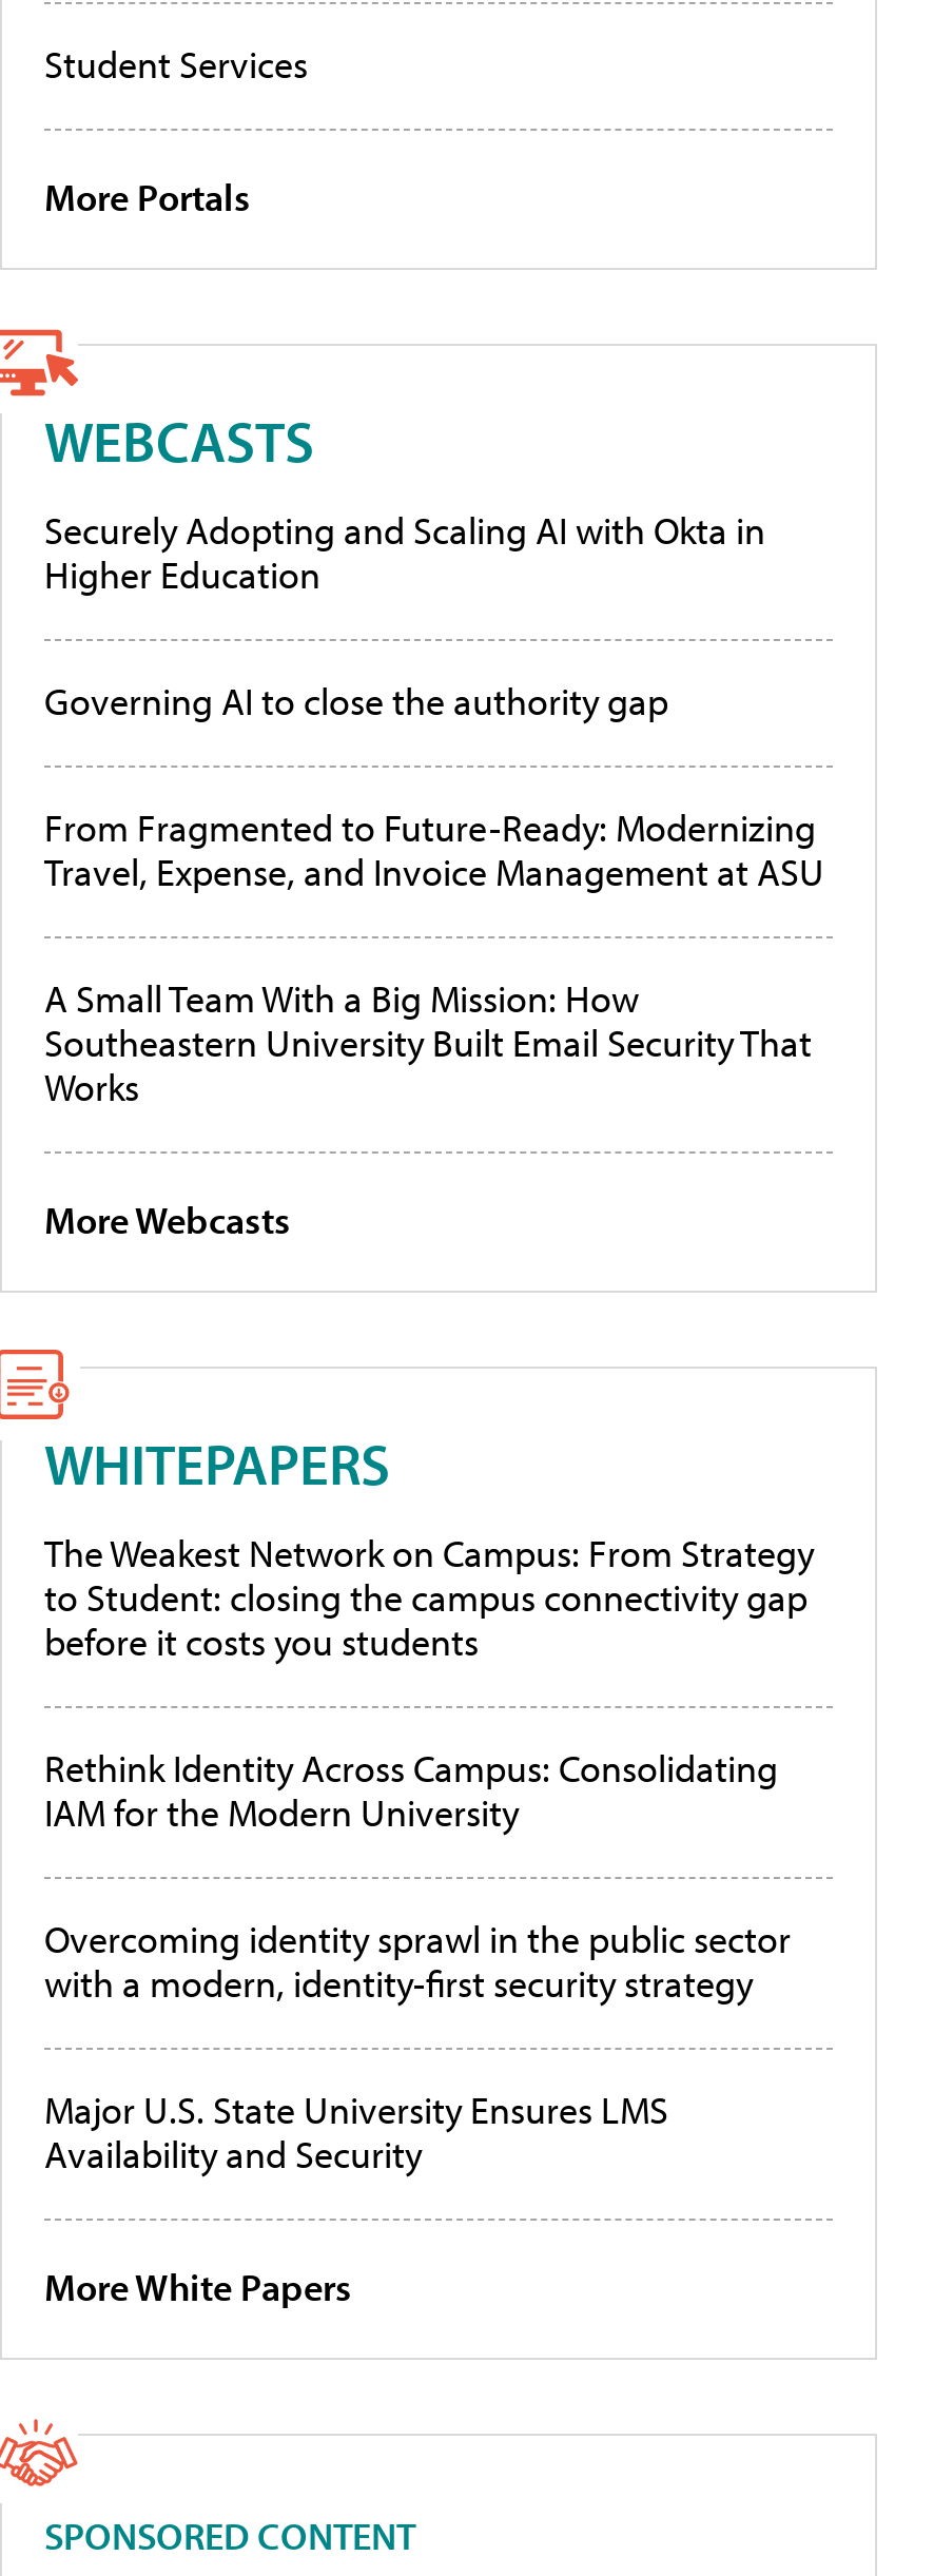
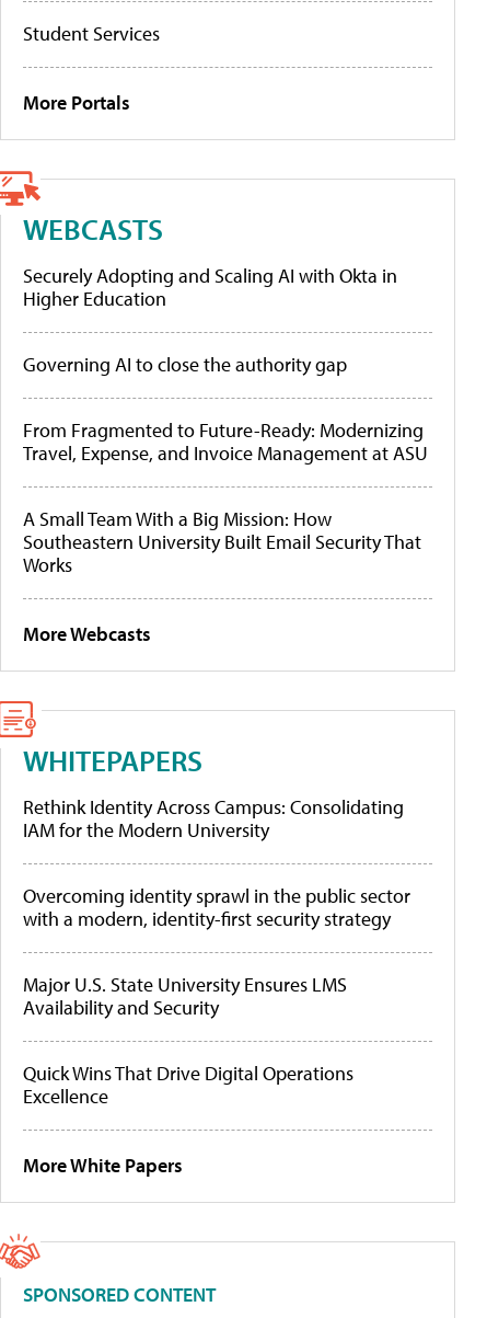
- The Weakest Network on Campus: From Strategy
- to Student: closing the campus connectivity gap
- before it costs you students

moved up: Rethink Identity Across Campus: Consolidating | IAM for the Modern University | Overcoming identity sprawl in the public sector | with a modern, identity-first security strategy | Major U.S. State University Ensures LMS | Availability and Security

+ Quick Wins That Drive Digital Operations
+ Excellence
